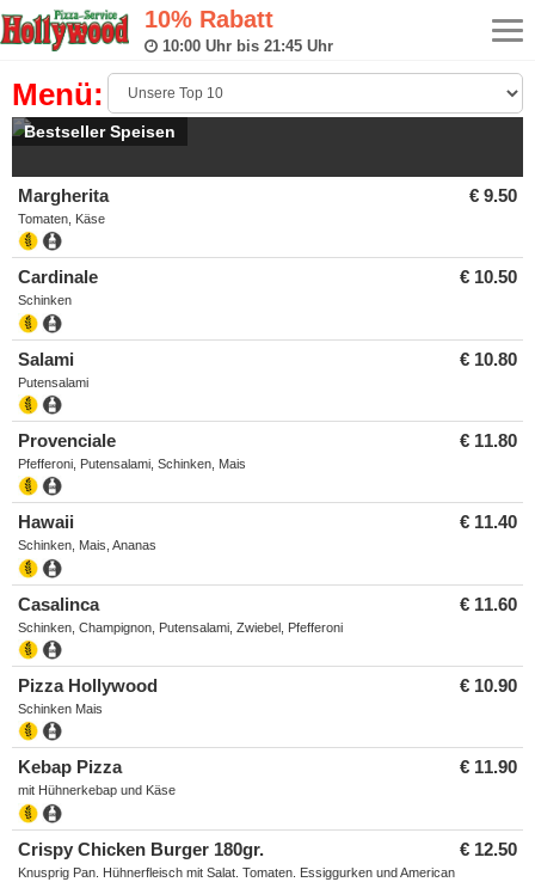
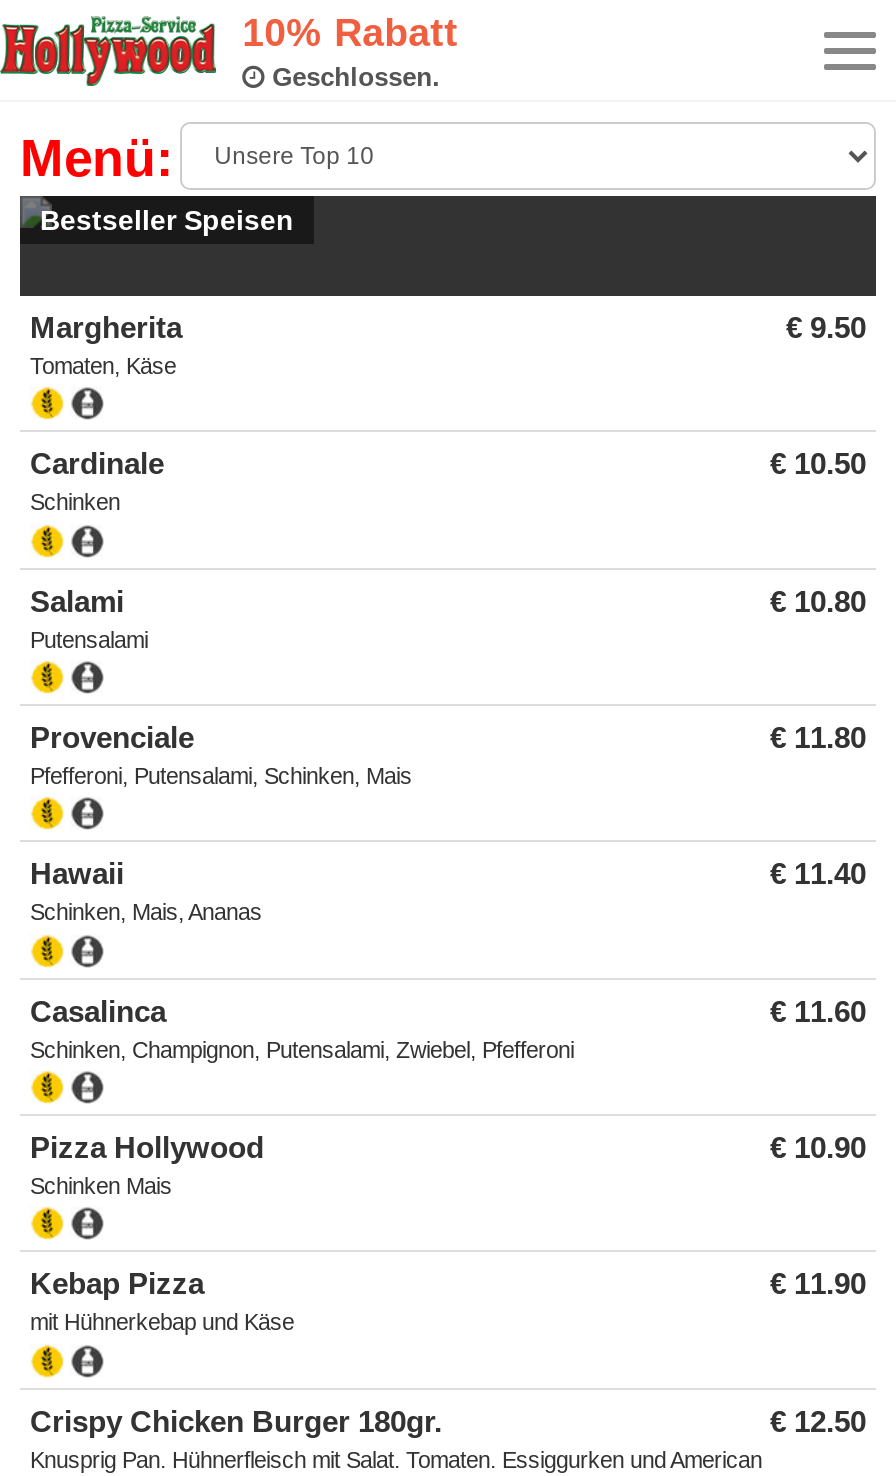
- 10:00 Uhr bis 21:45 Uhr
+ Geschlossen.
